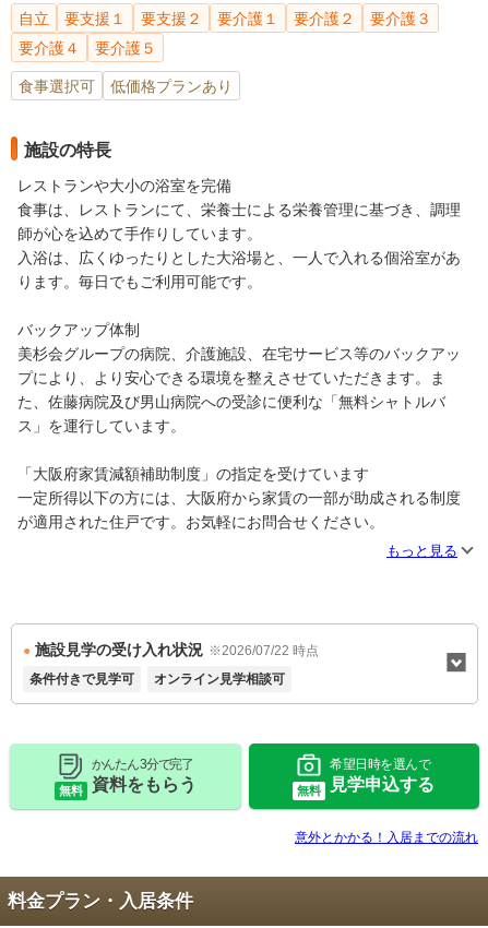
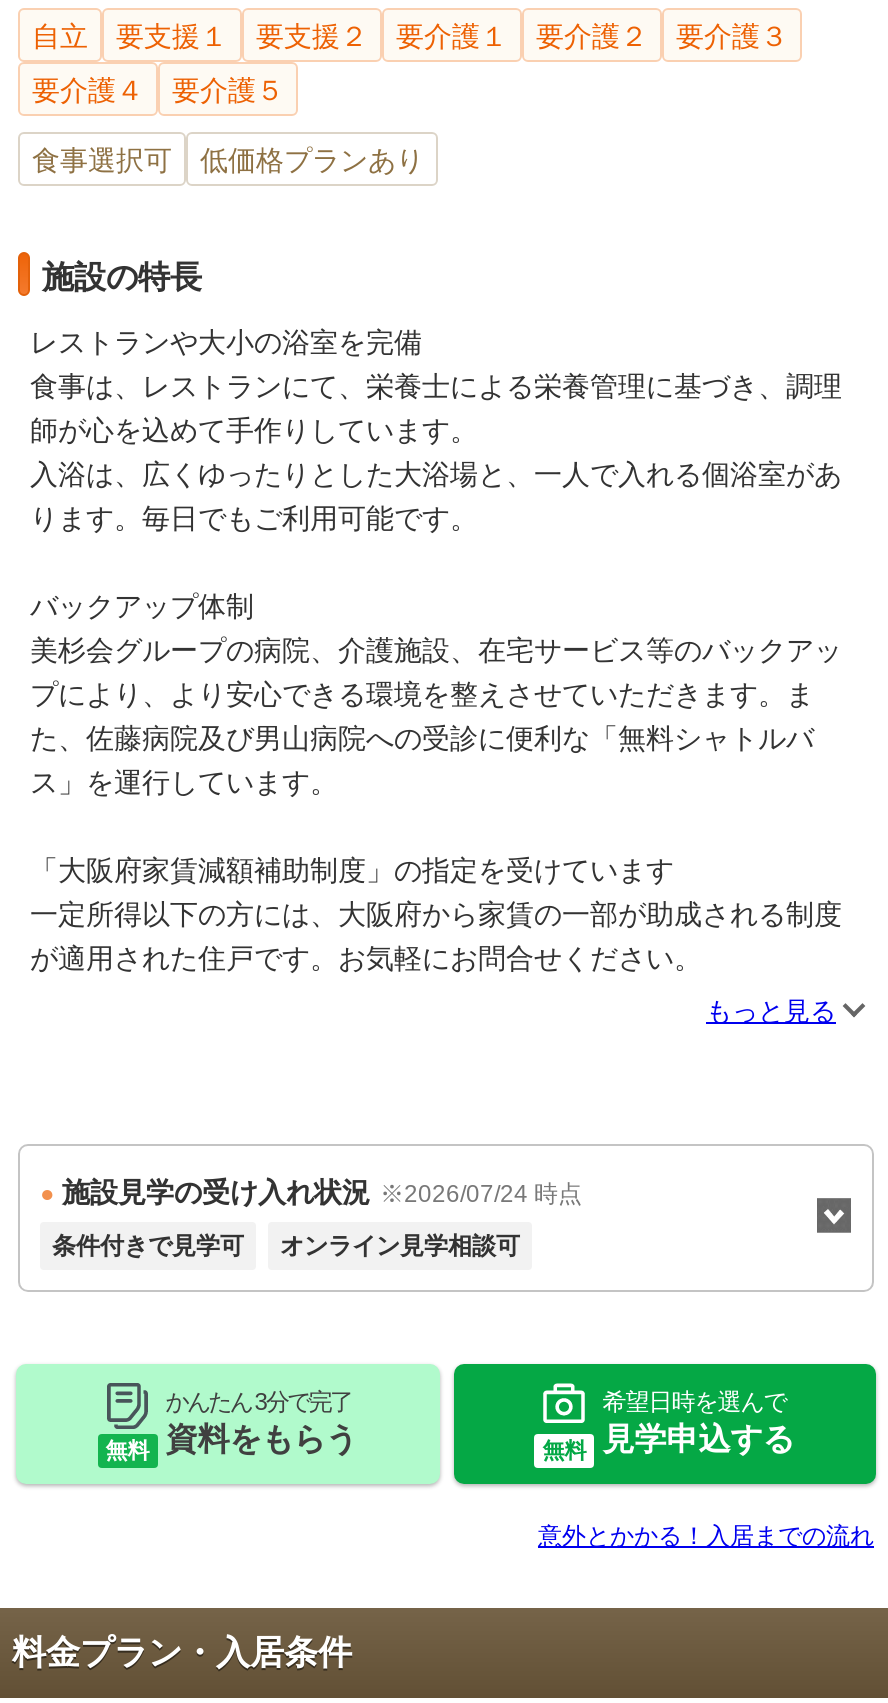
- 施設見学の受け入れ状況 ※2026/07/22 時点
+ 施設見学の受け入れ状況 ※2026/07/24 時点
